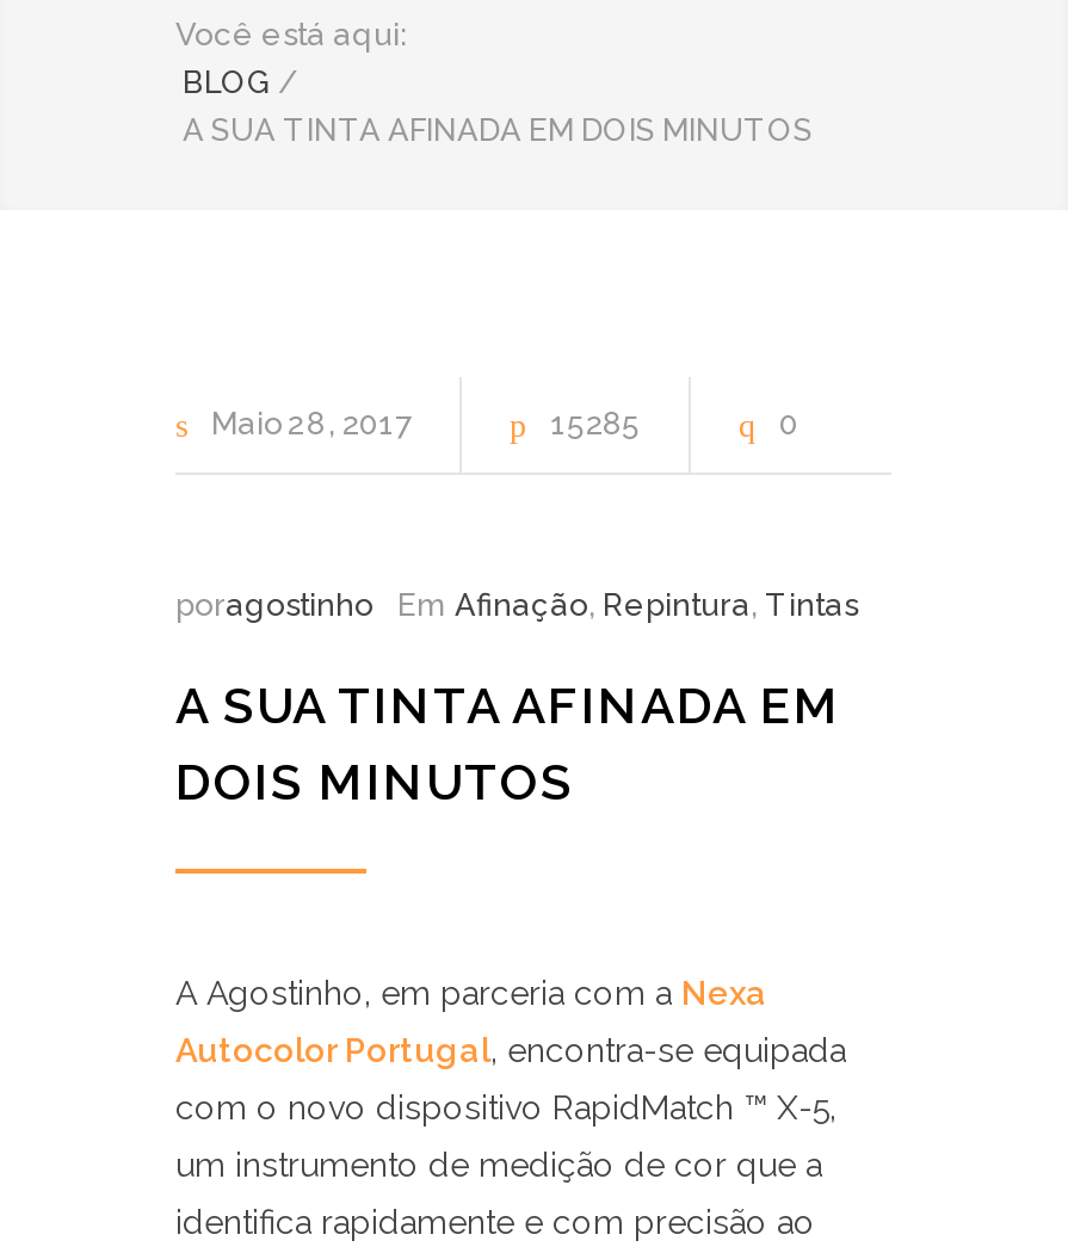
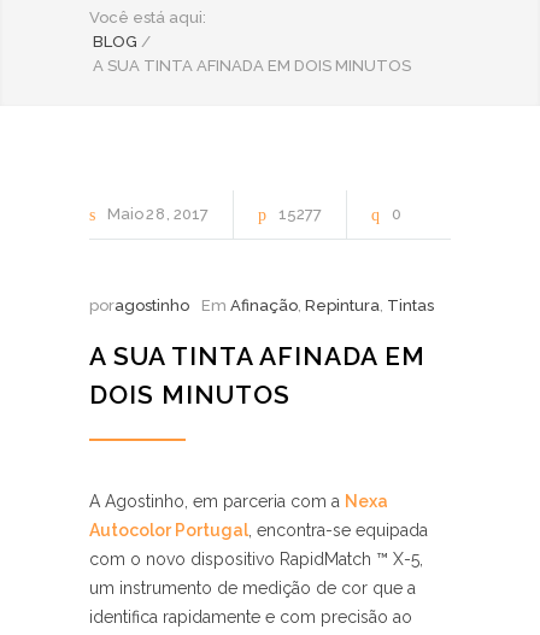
- 15285
+ 15277
